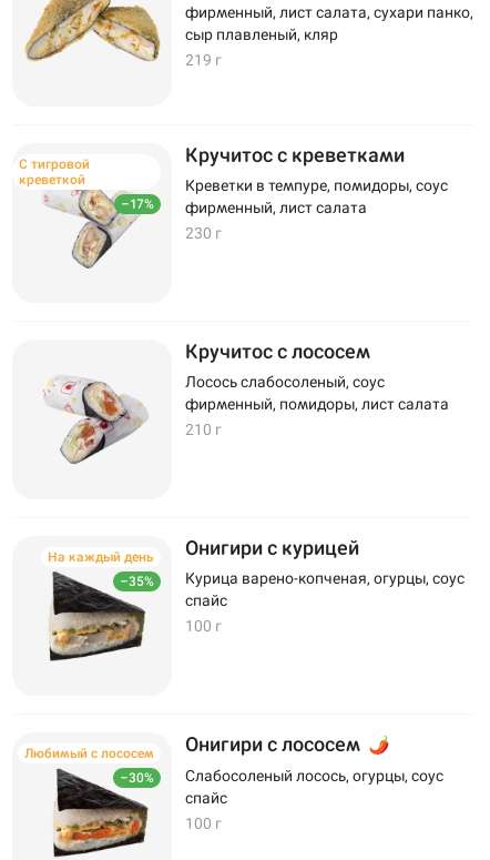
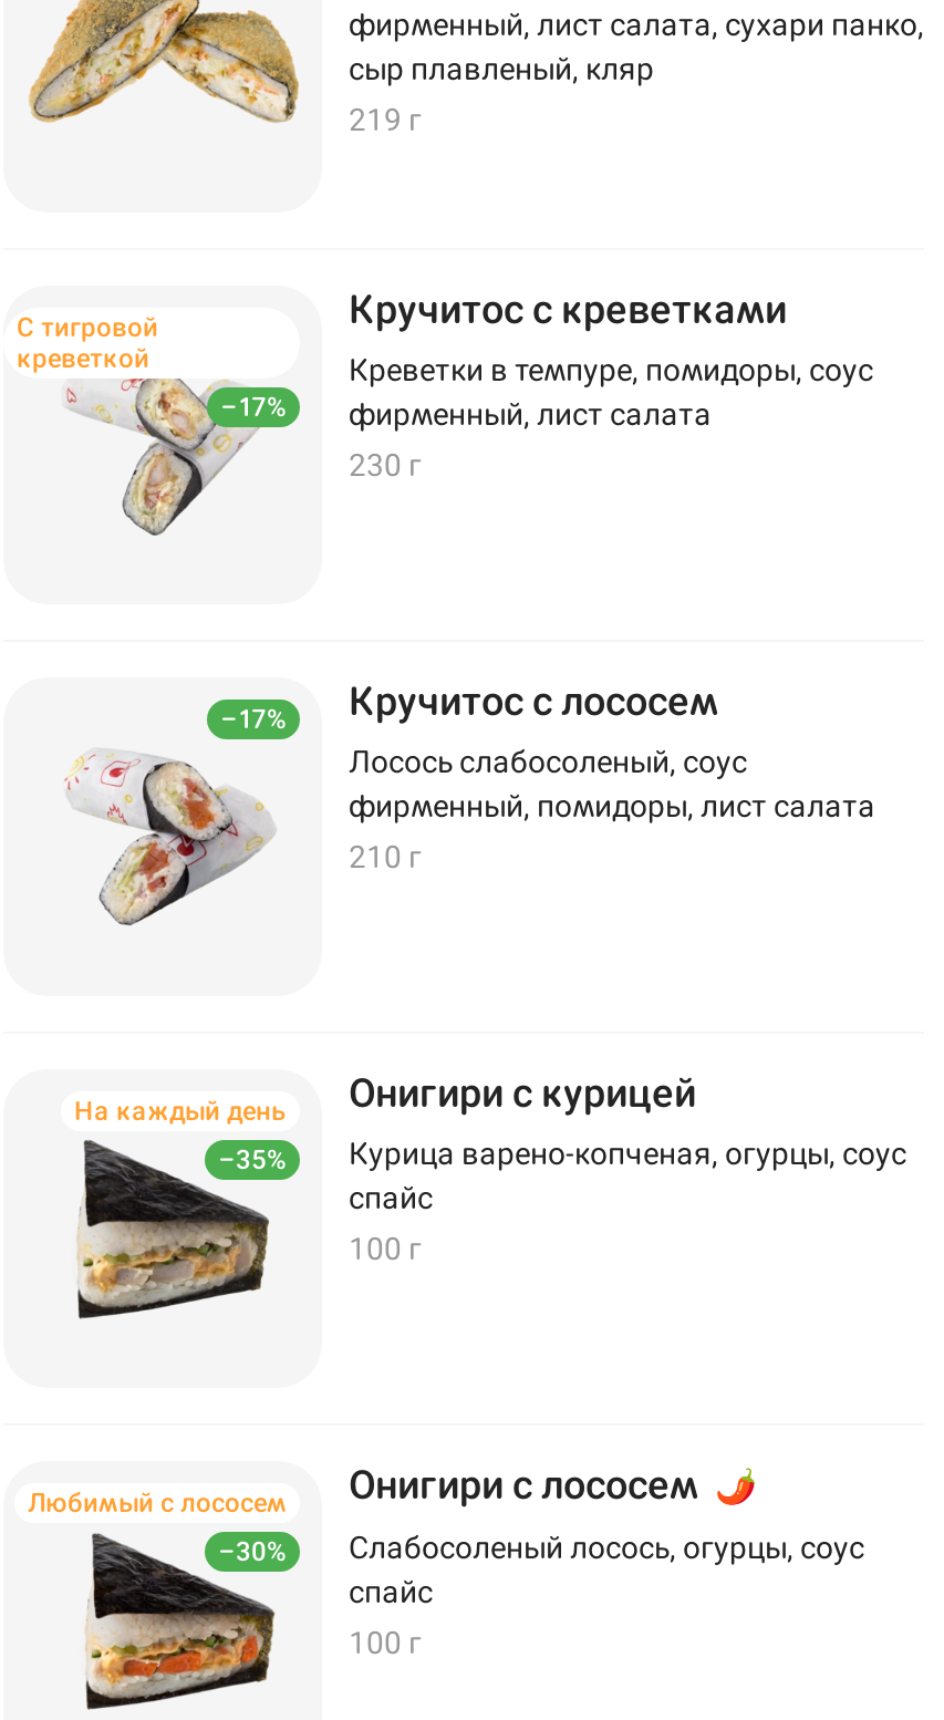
+ –17%
